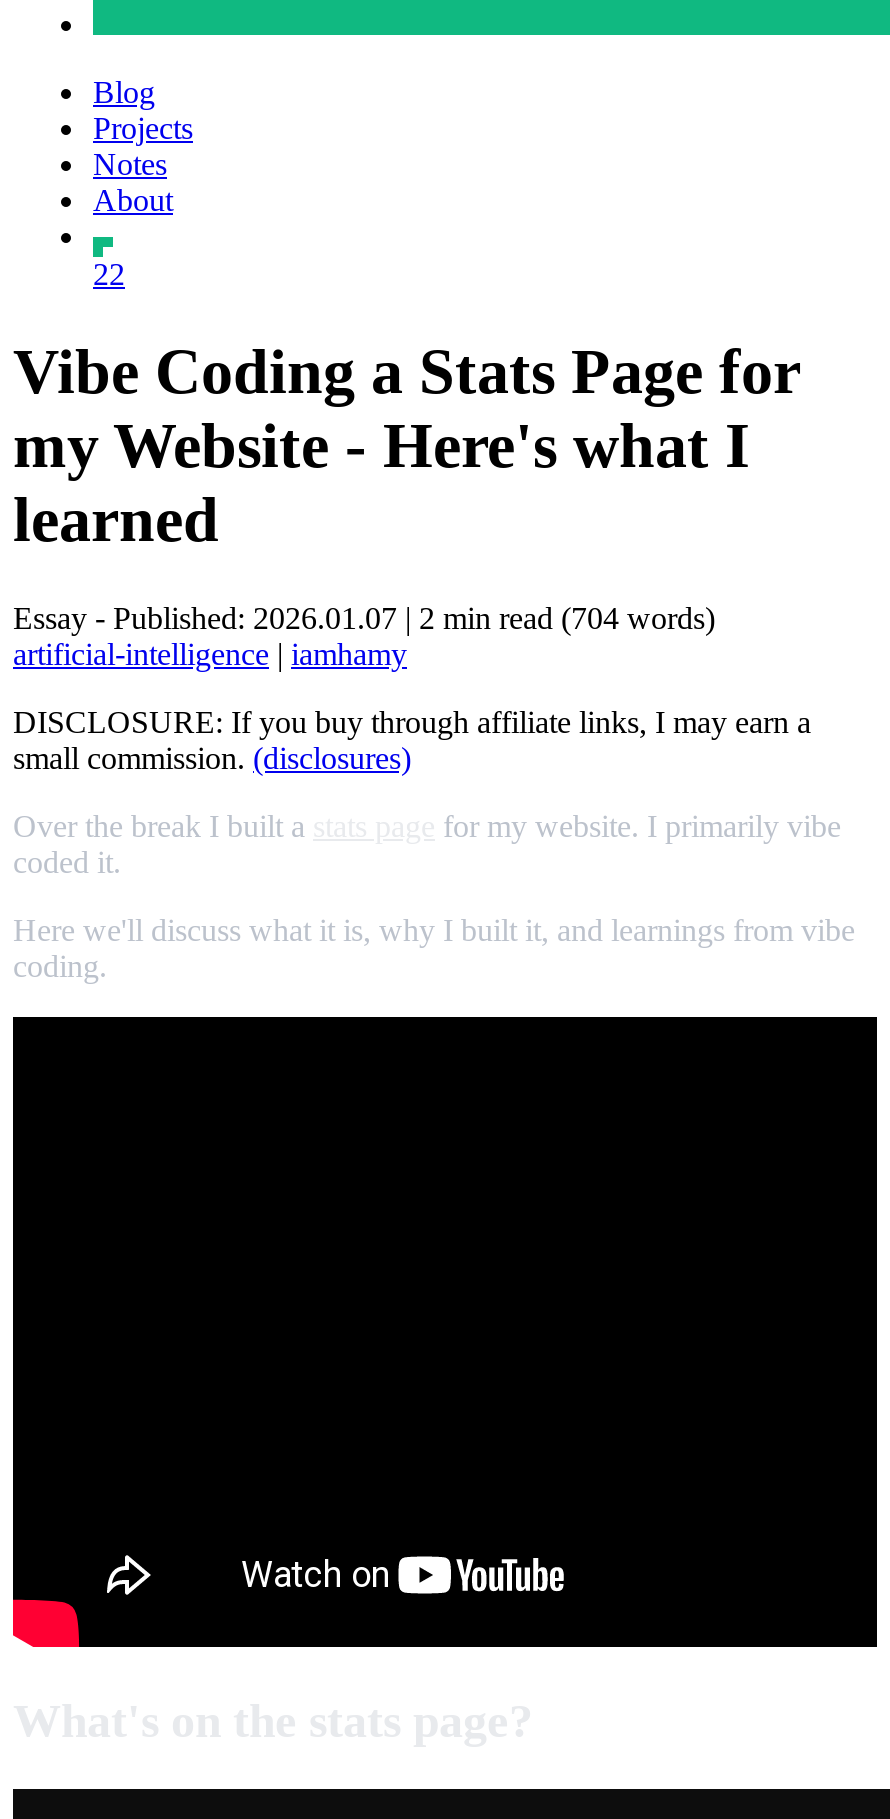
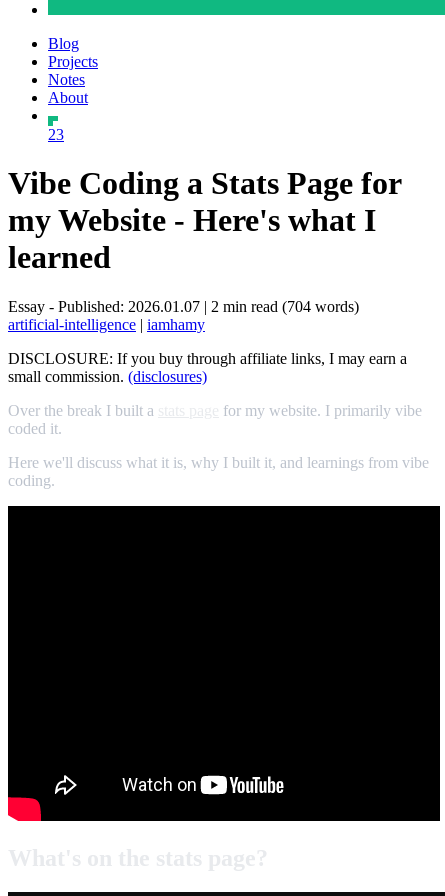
- 22
+ 23
